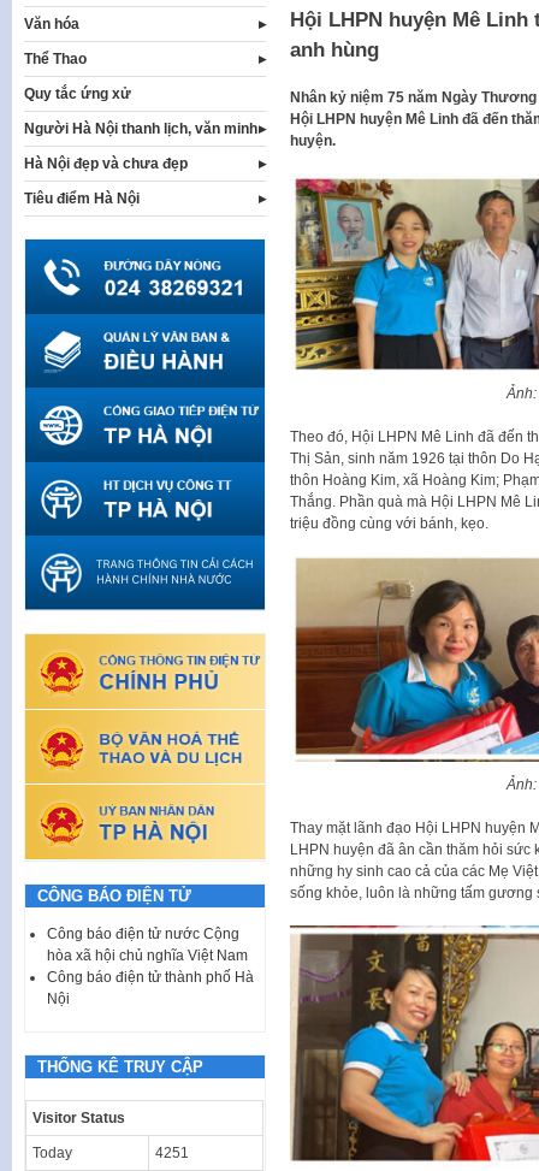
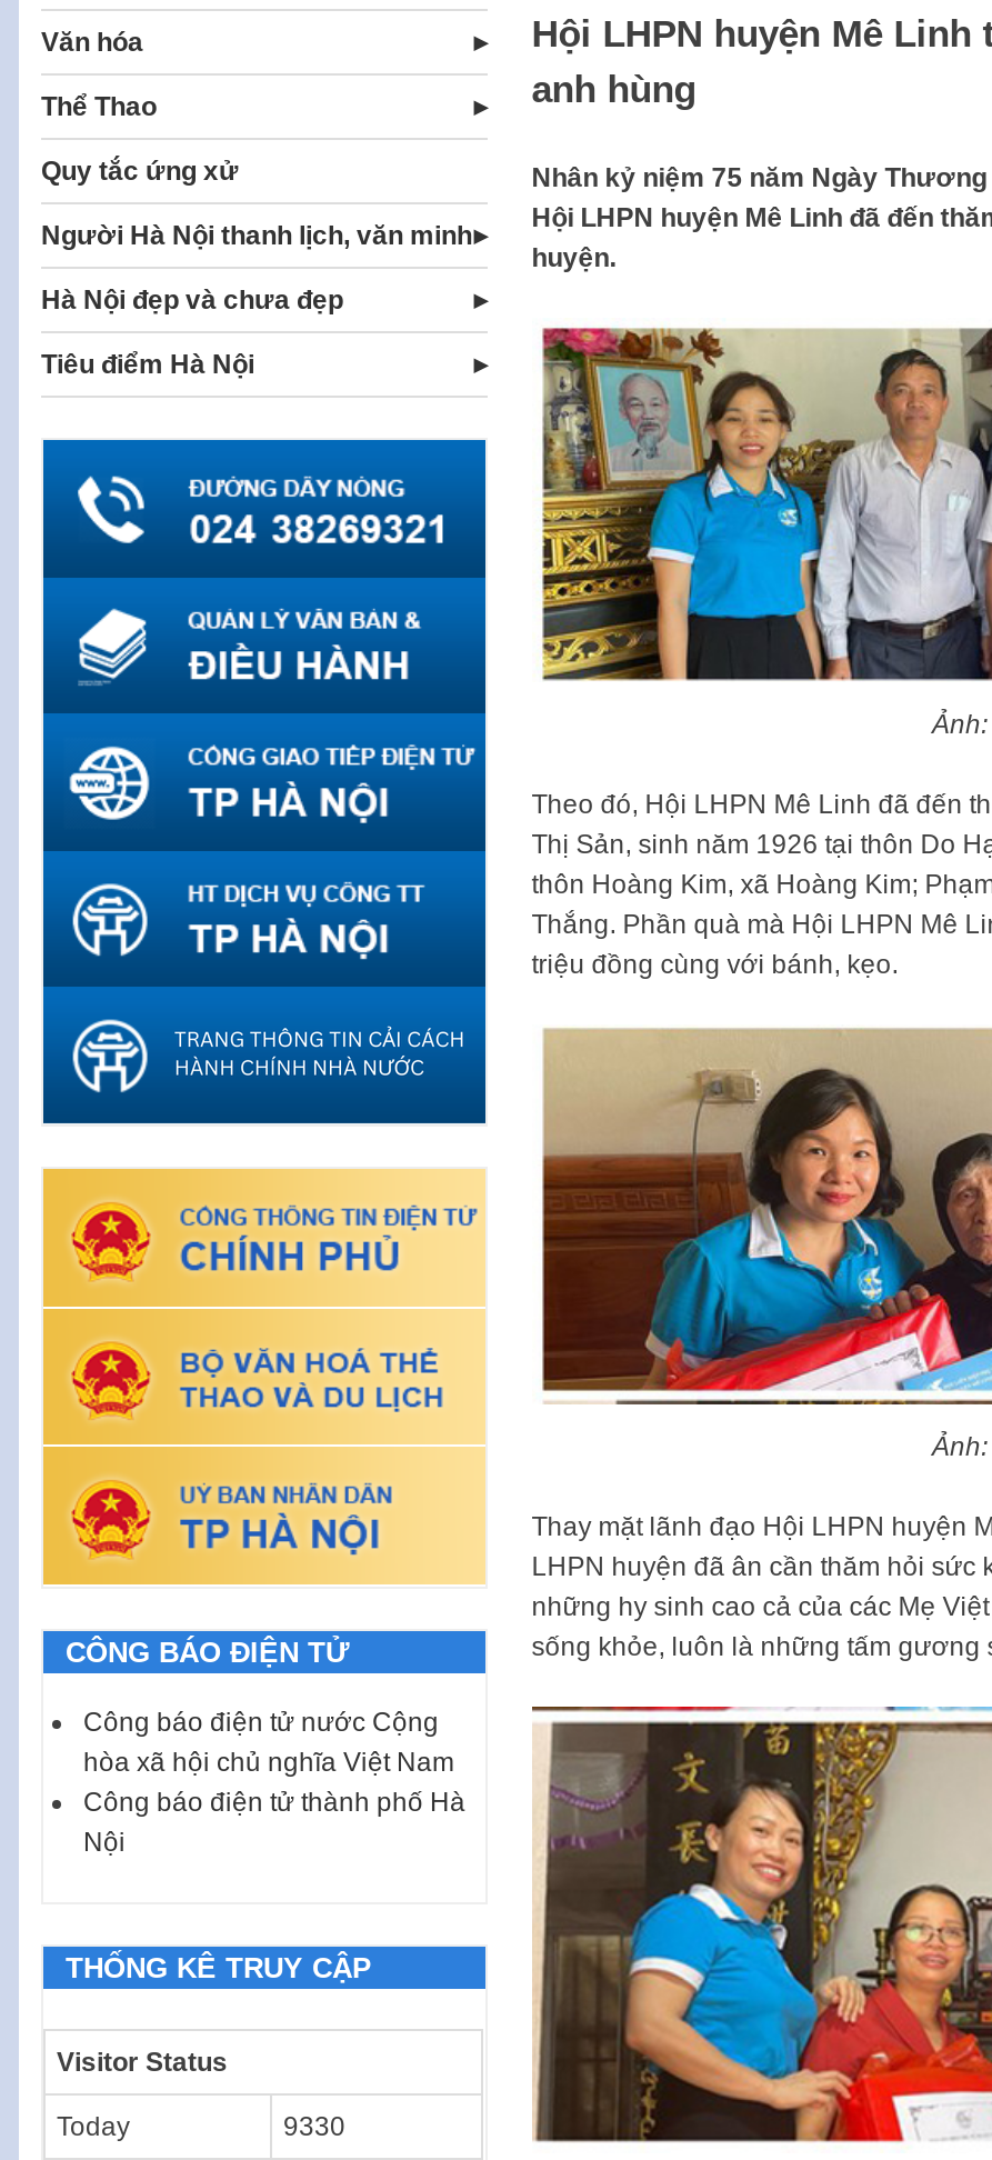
- 4251
+ 9330
